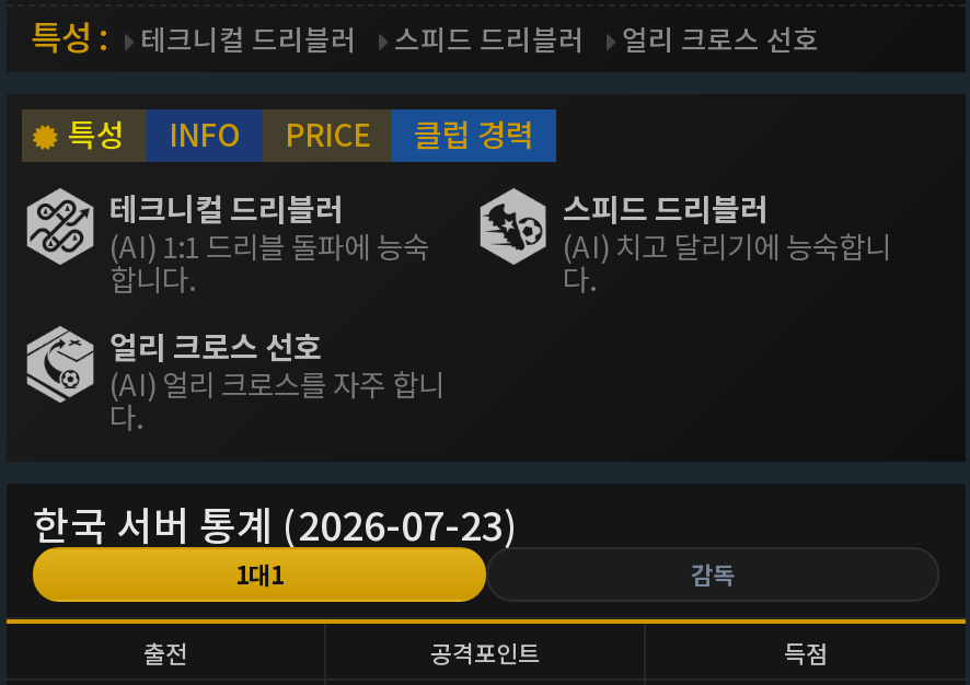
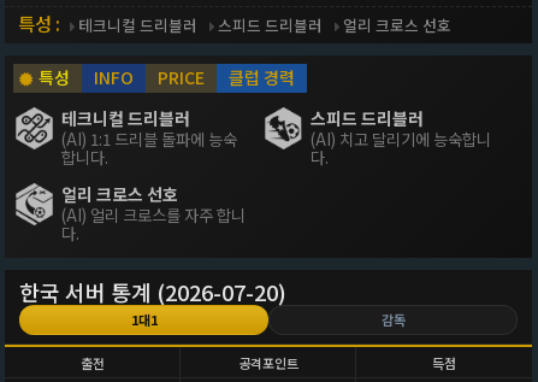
- 한국 서버 통계 (2026-07-23)
+ 한국 서버 통계 (2026-07-20)
